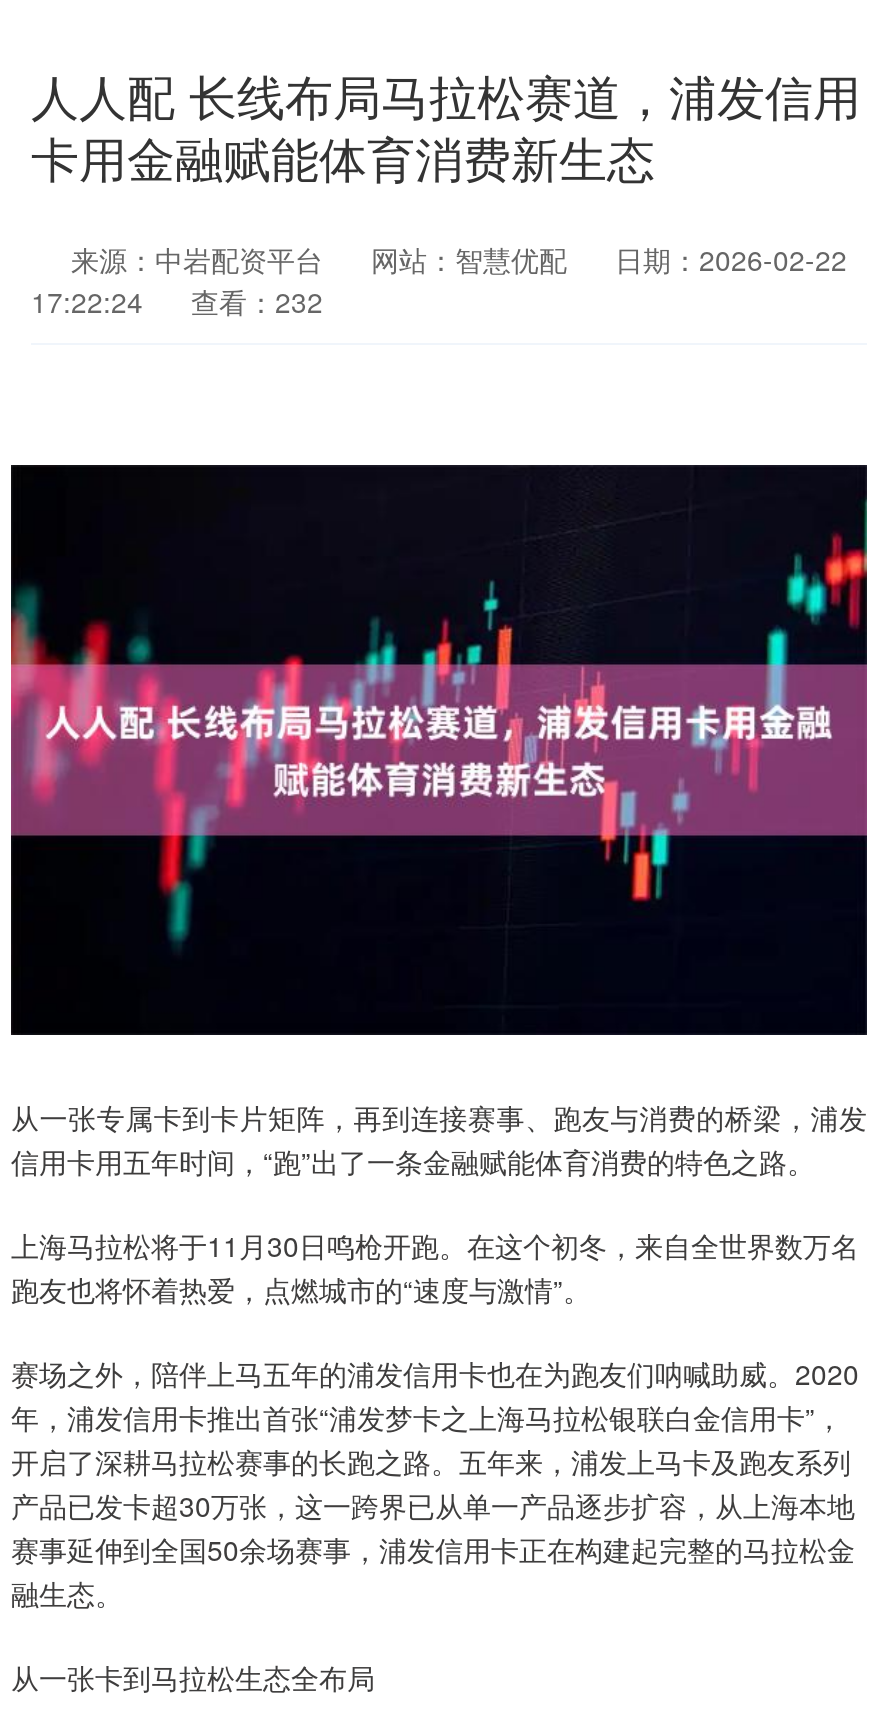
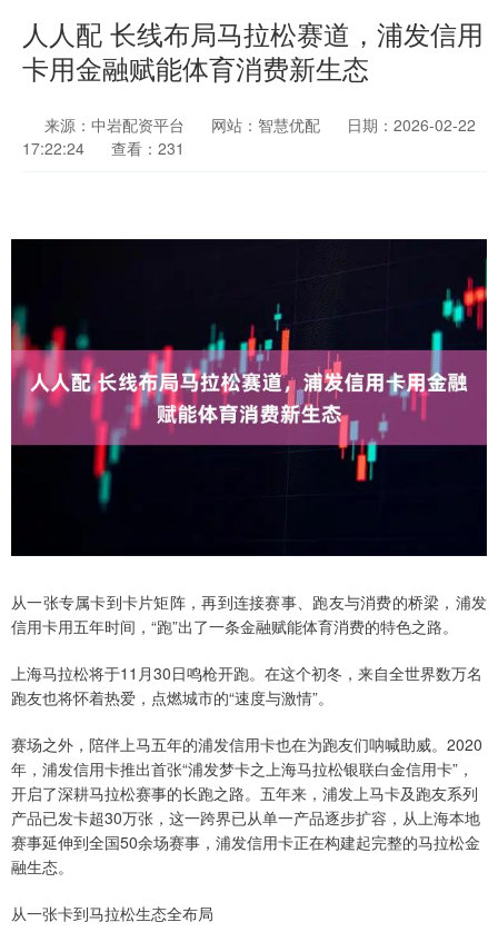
- 17:22:24 查看：232
+ 17:22:24 查看：231
